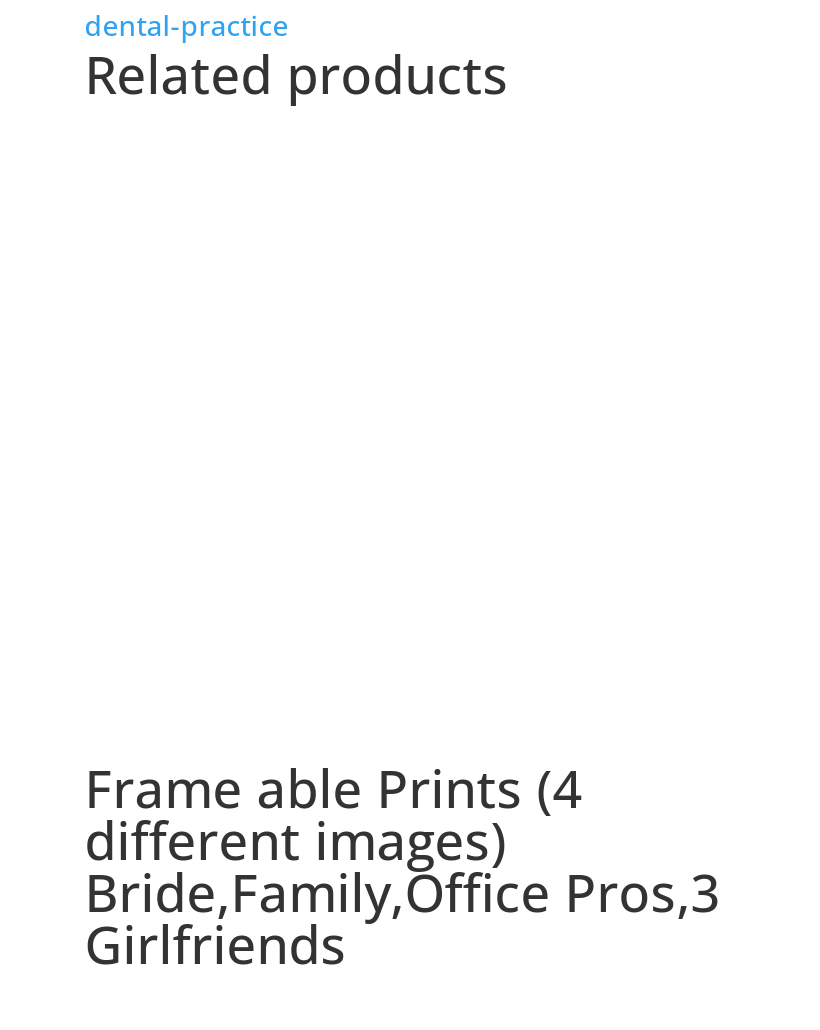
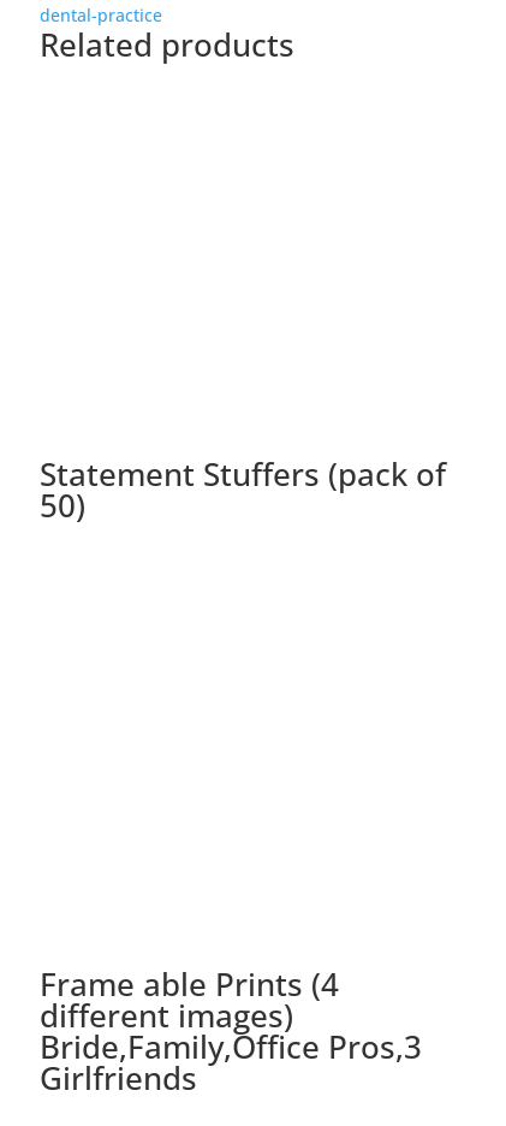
+ Statement Stuffers (pack of
+ 50)
